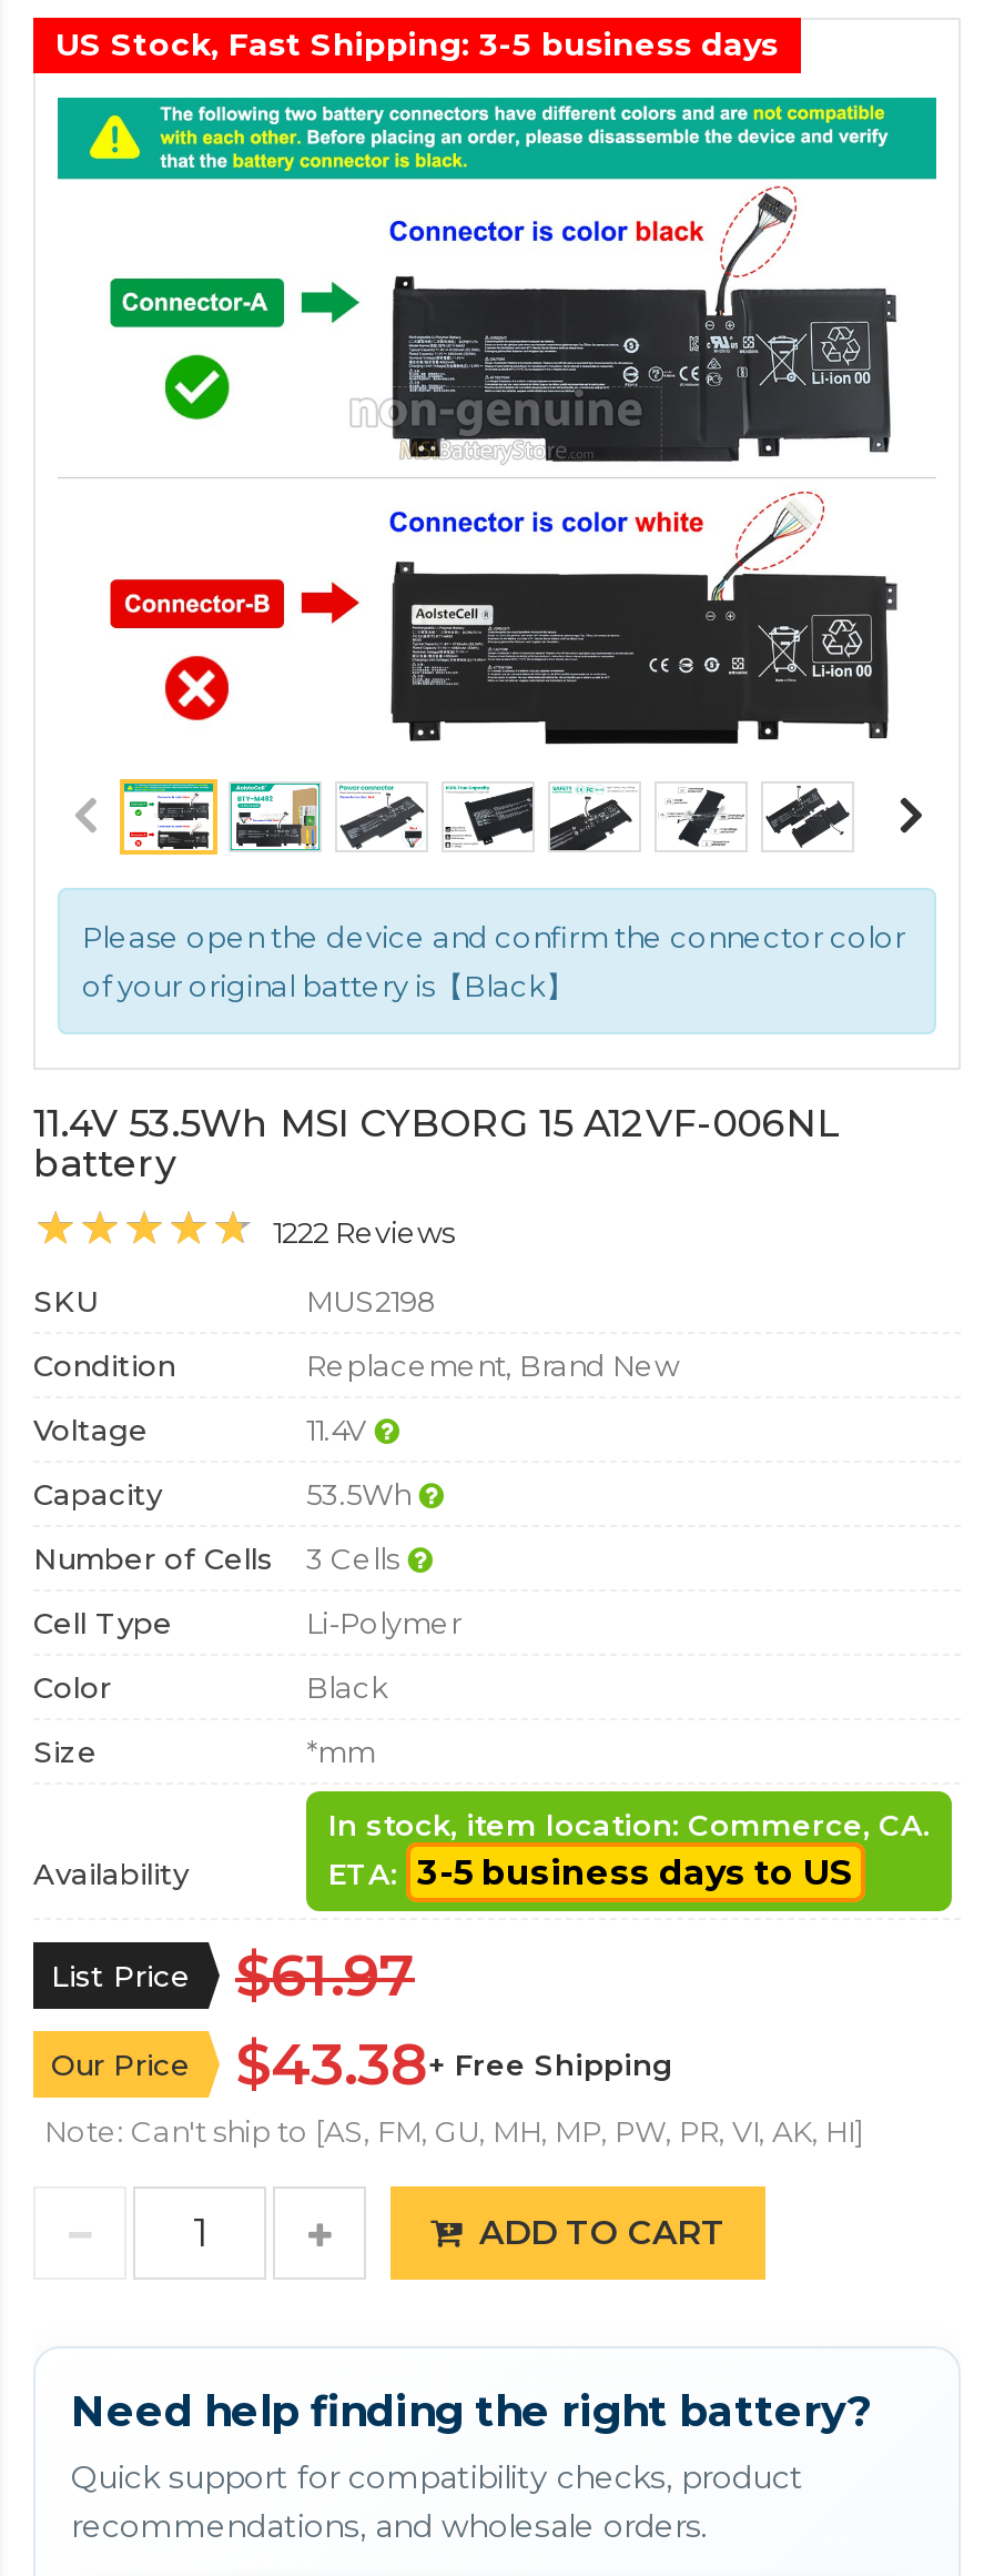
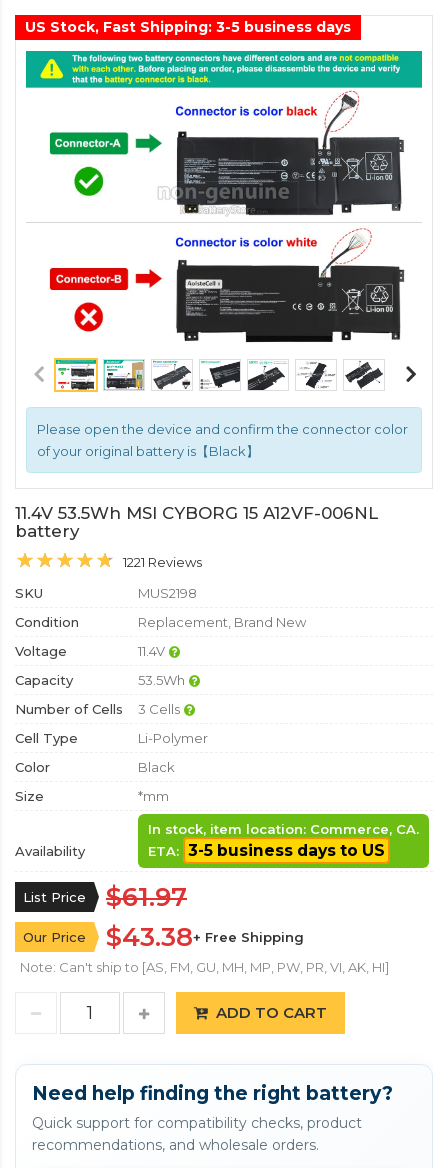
- 1222 Reviews
+ 1221 Reviews
